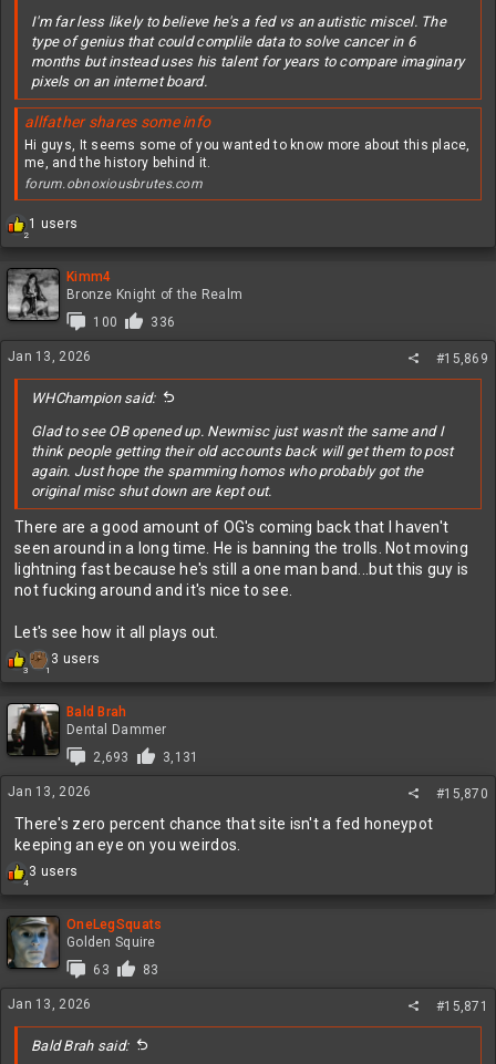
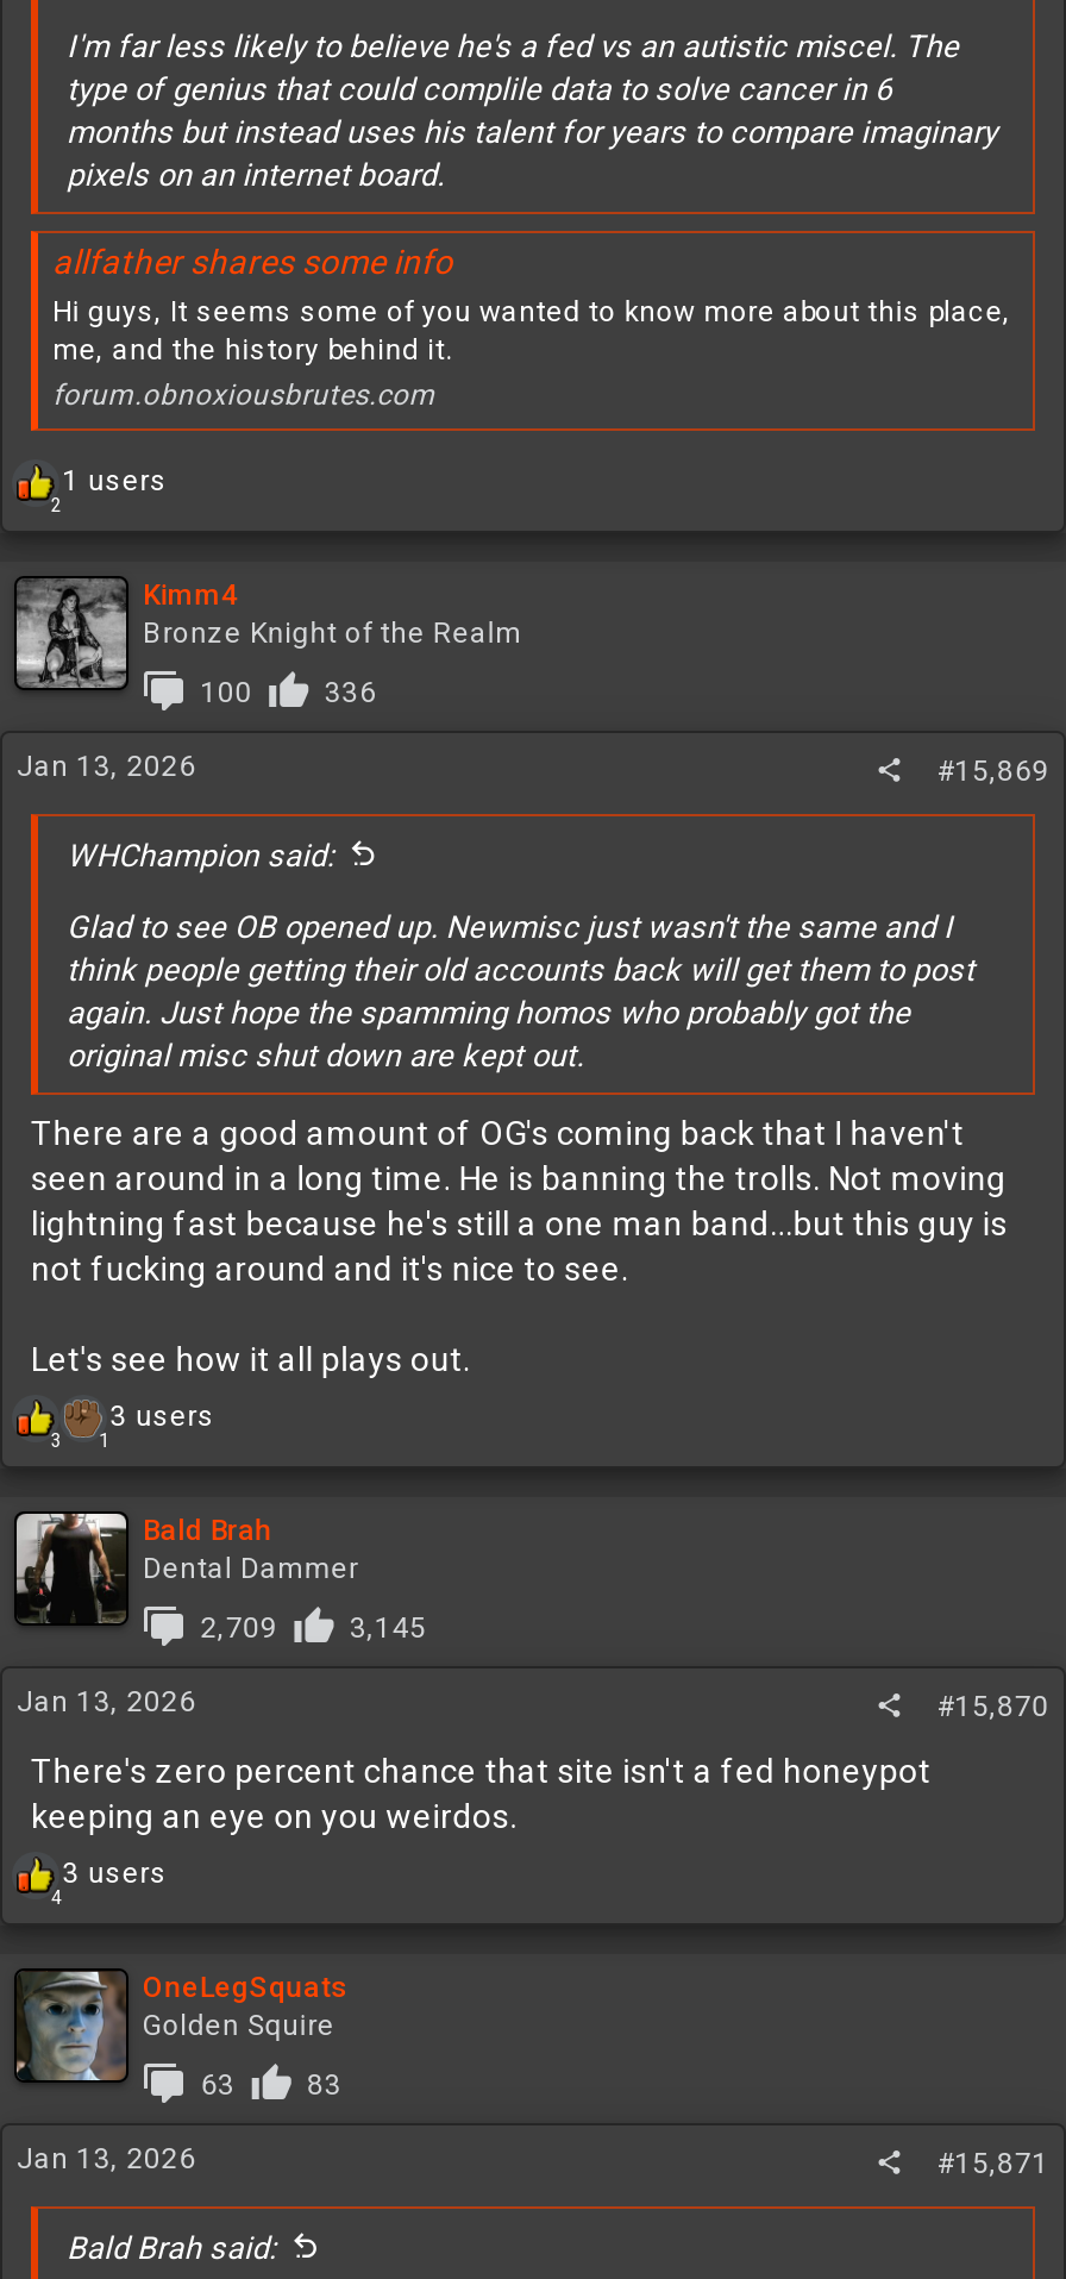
- 2,693
+ 2,709

- 3,131
+ 3,145
